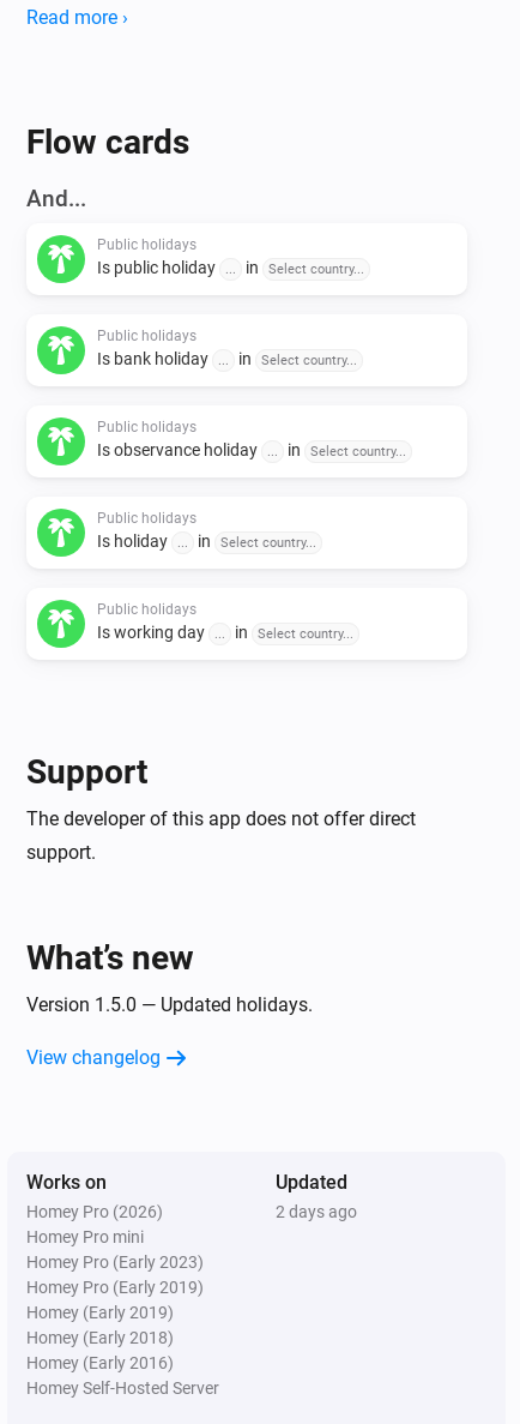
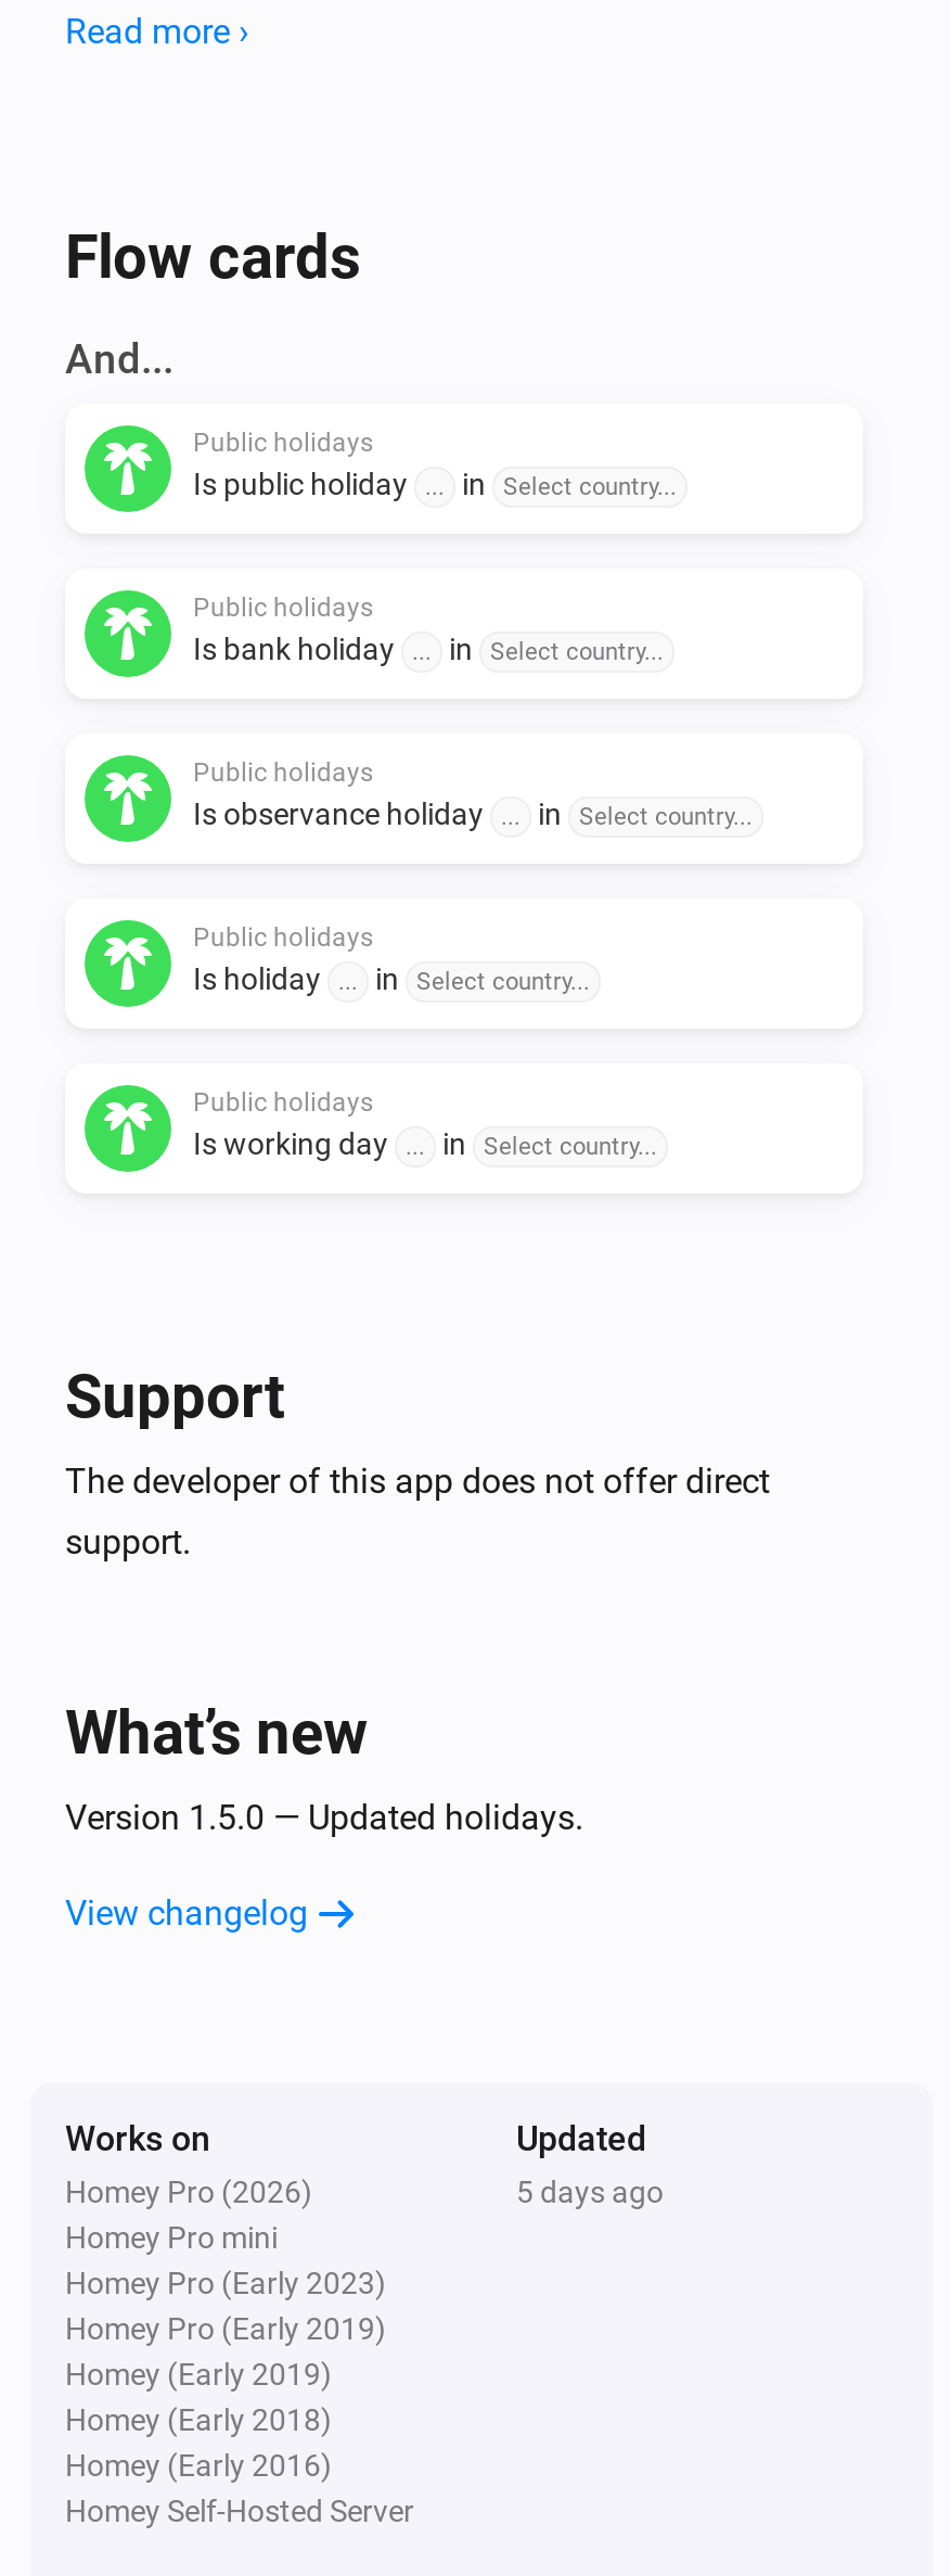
- 2 days ago
+ 5 days ago
